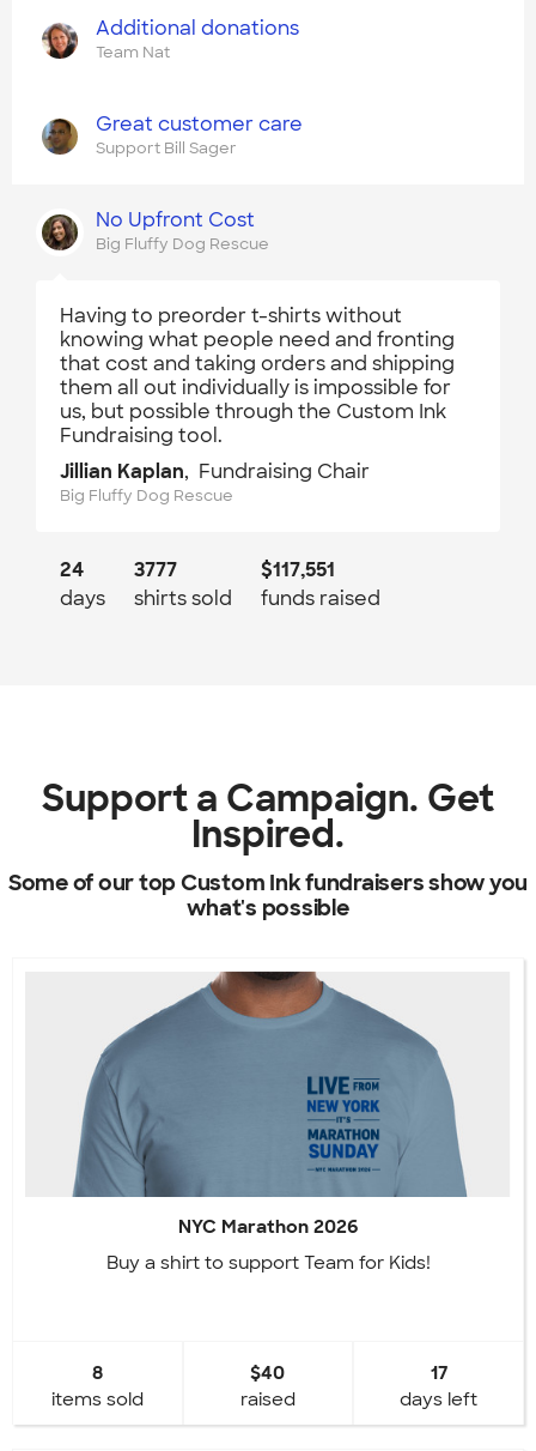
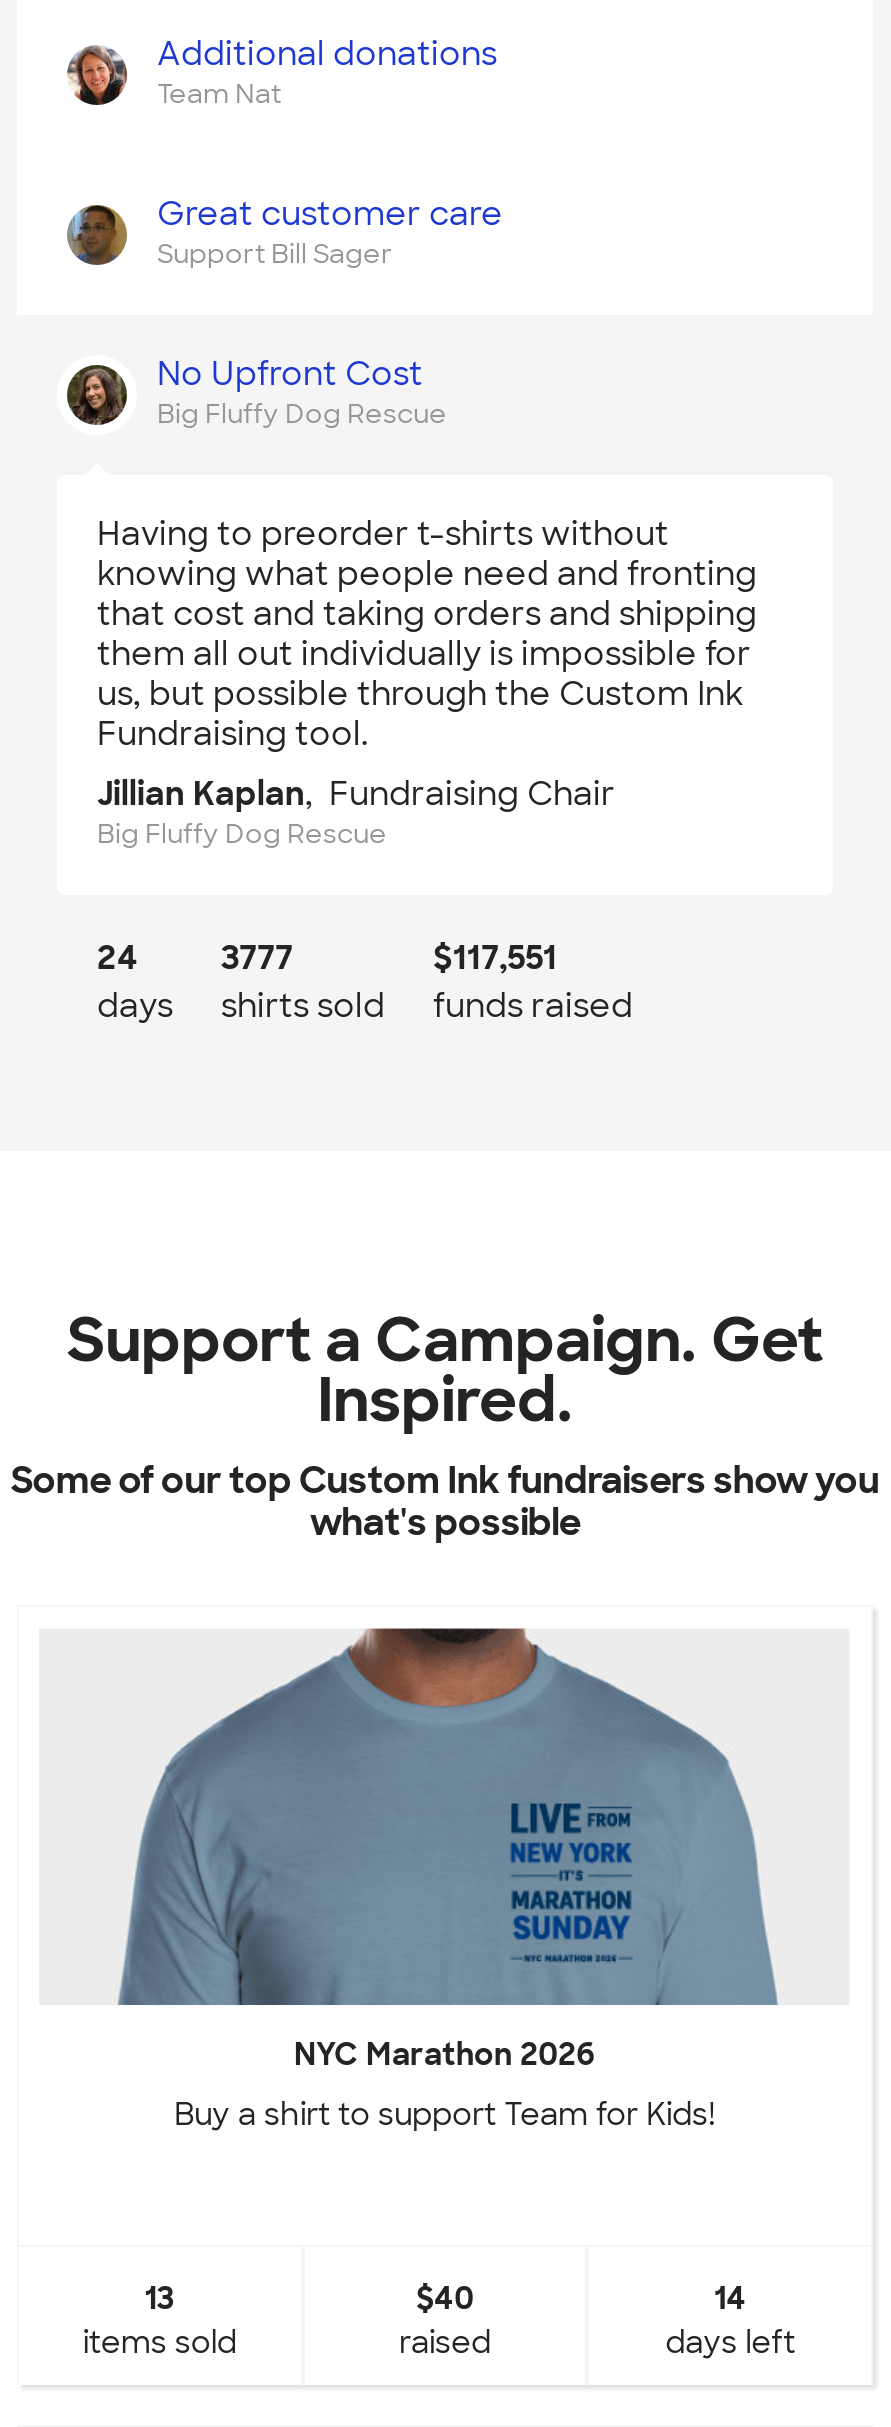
- 8
+ 13

- 17
+ 14
